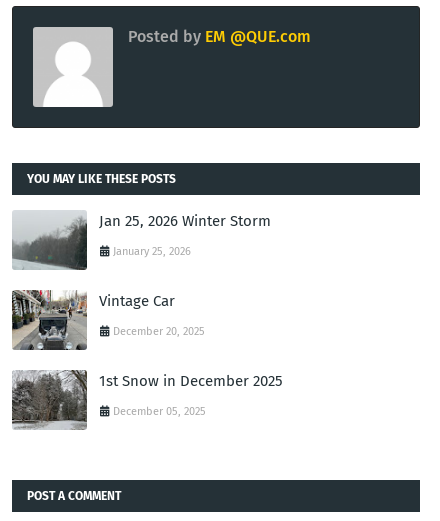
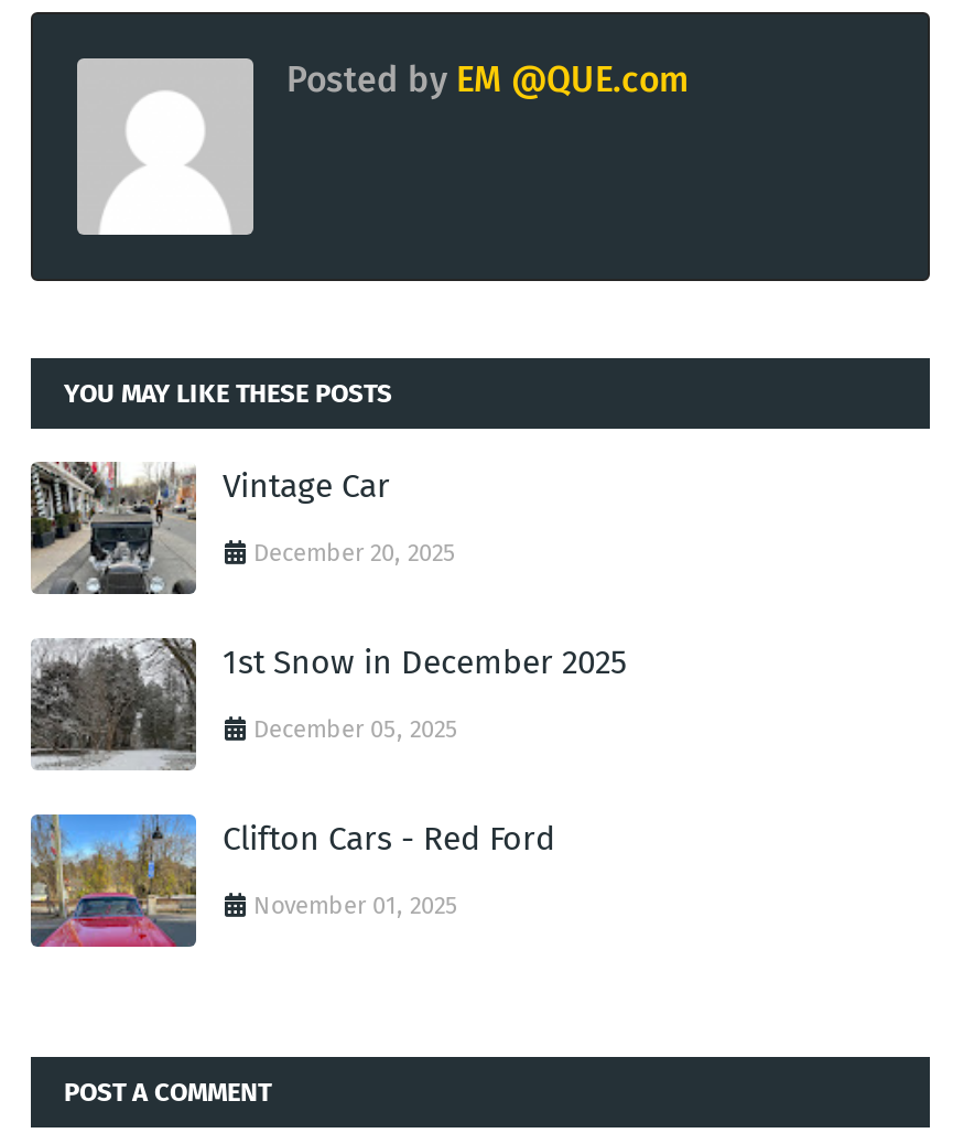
- [image]
- Jan 25, 2026 Winter Storm
- January 25, 2026

moved up: [image] | Vintage Car | December 20, 2025 | 1st Snow in December 2025 | December 05, 2025

+ [image]
+ Clifton Cars - Red Ford
+ November 01, 2025
